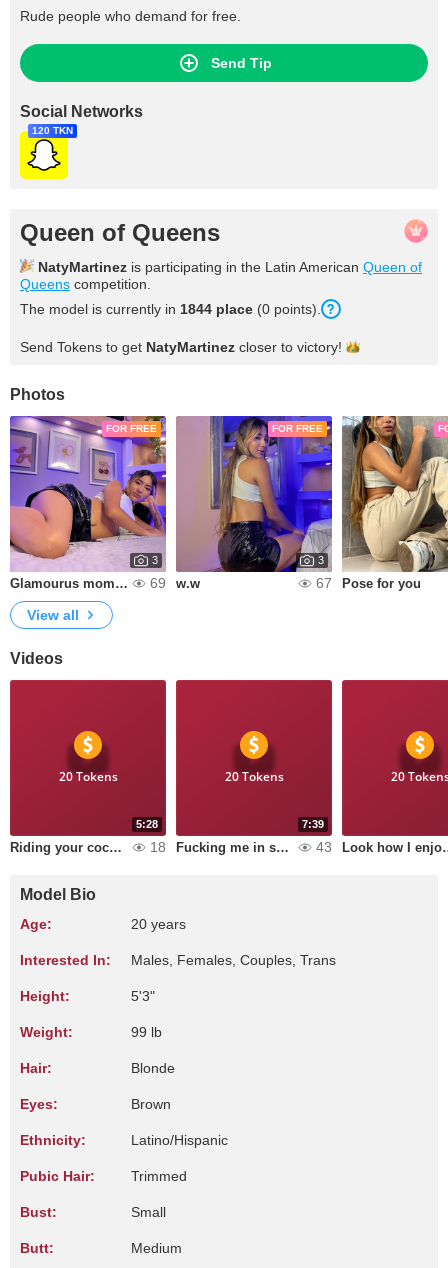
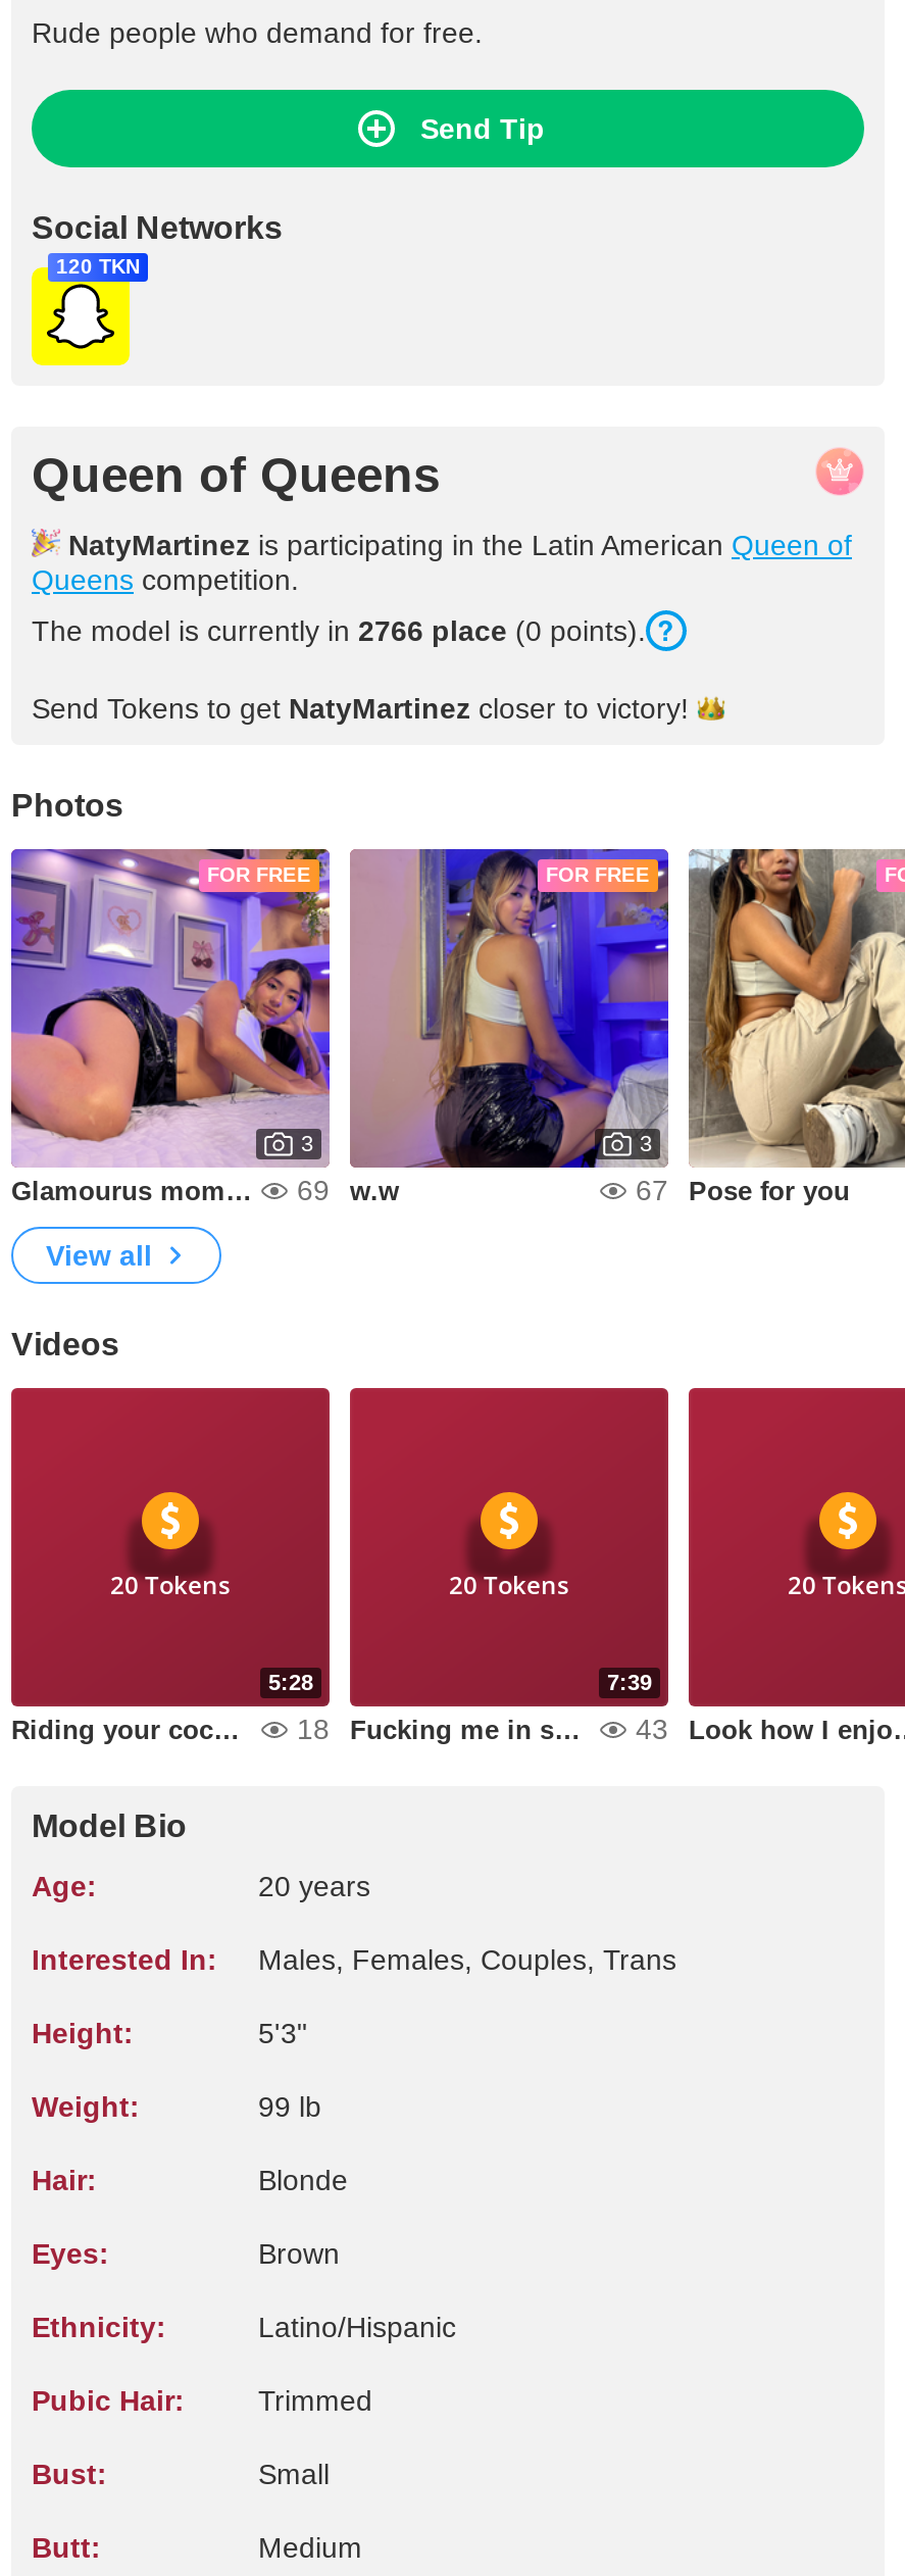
- The model is currently in 1844 place (0 points).
+ The model is currently in 2766 place (0 points).
